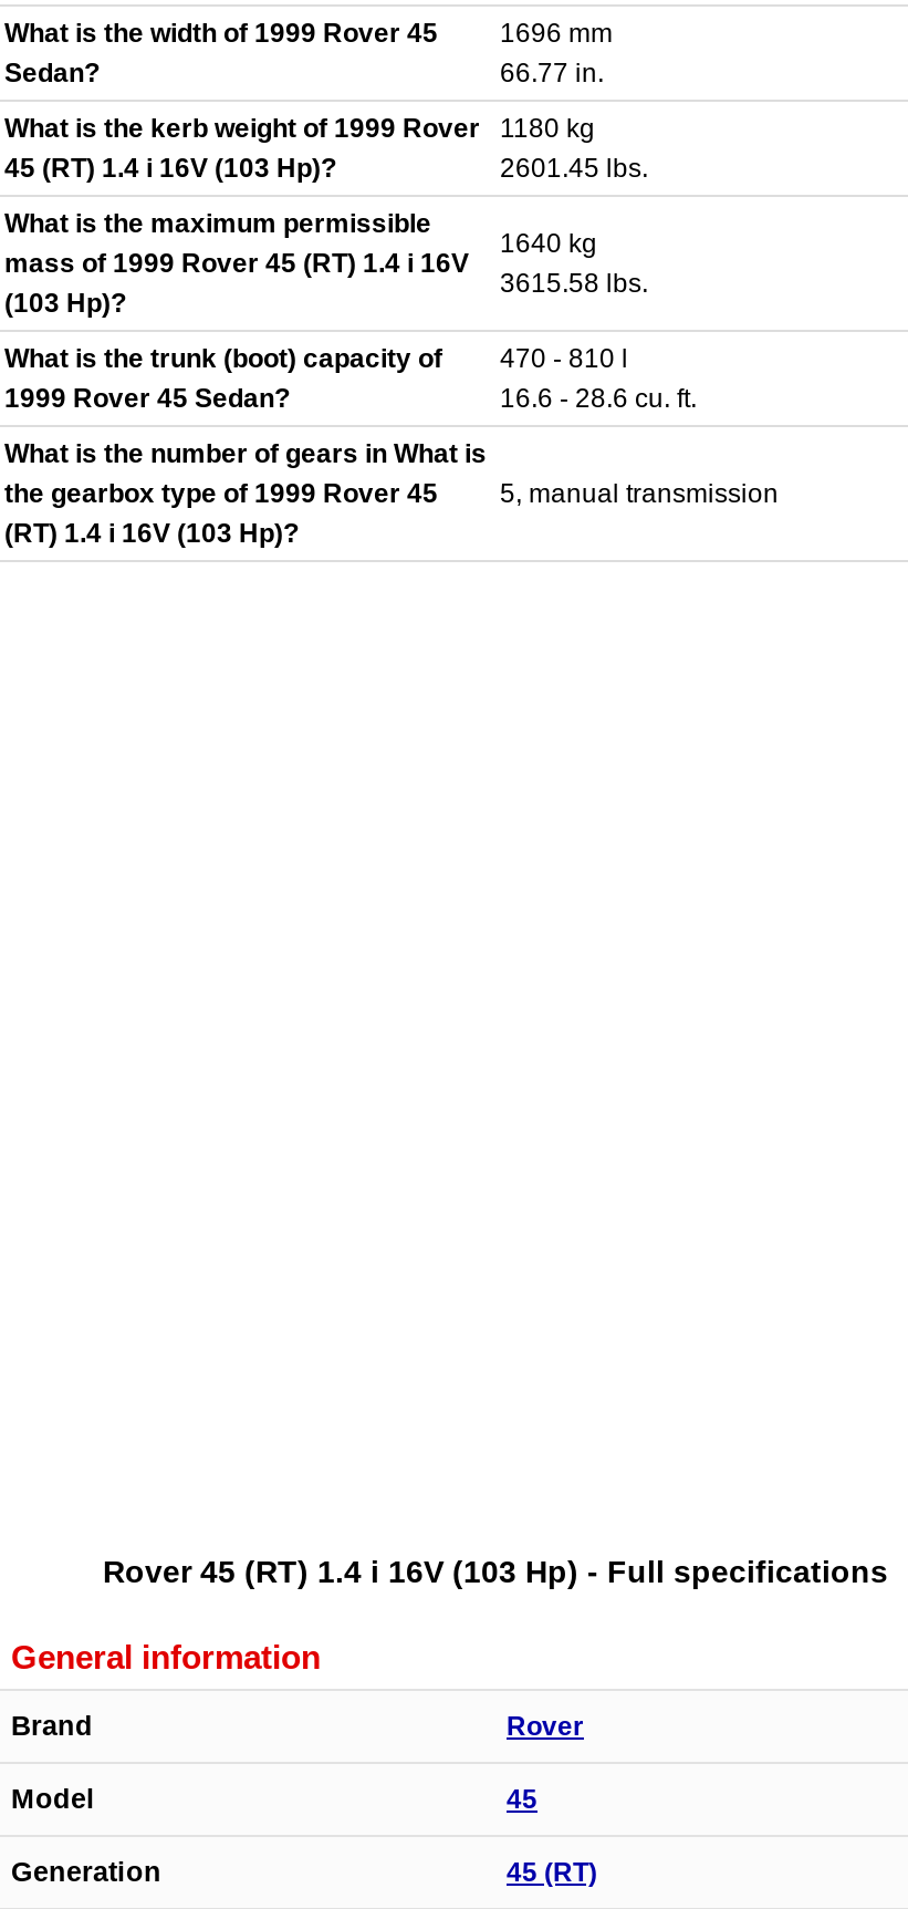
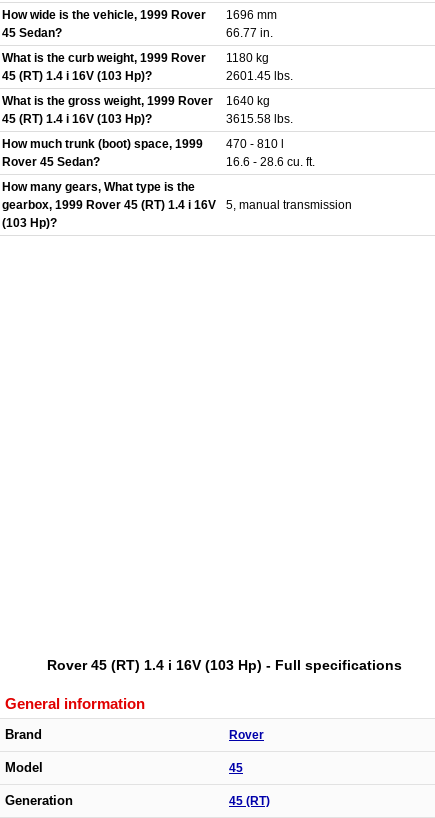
- What is the width of 1999 Rover 45
- Sedan?
+ How wide is the vehicle, 1999 Rover
+ 45 Sedan?

- What is the kerb weight of 1999 Rover
+ What is the curb weight, 1999 Rover

- What is the maximum permissible
- mass of 1999 Rover 45 (RT) 1.4 i 16V
- (103 Hp)?
+ What is the gross weight, 1999 Rover
+ 45 (RT) 1.4 i 16V (103 Hp)?

- What is the trunk (boot) capacity of
- 1999 Rover 45 Sedan?
+ How much trunk (boot) space, 1999
+ Rover 45 Sedan?

- What is the number of gears in What is
- the gearbox type of 1999 Rover 45
- (RT) 1.4 i 16V (103 Hp)?
+ How many gears, What type is the
+ gearbox, 1999 Rover 45 (RT) 1.4 i 16V
+ (103 Hp)?
